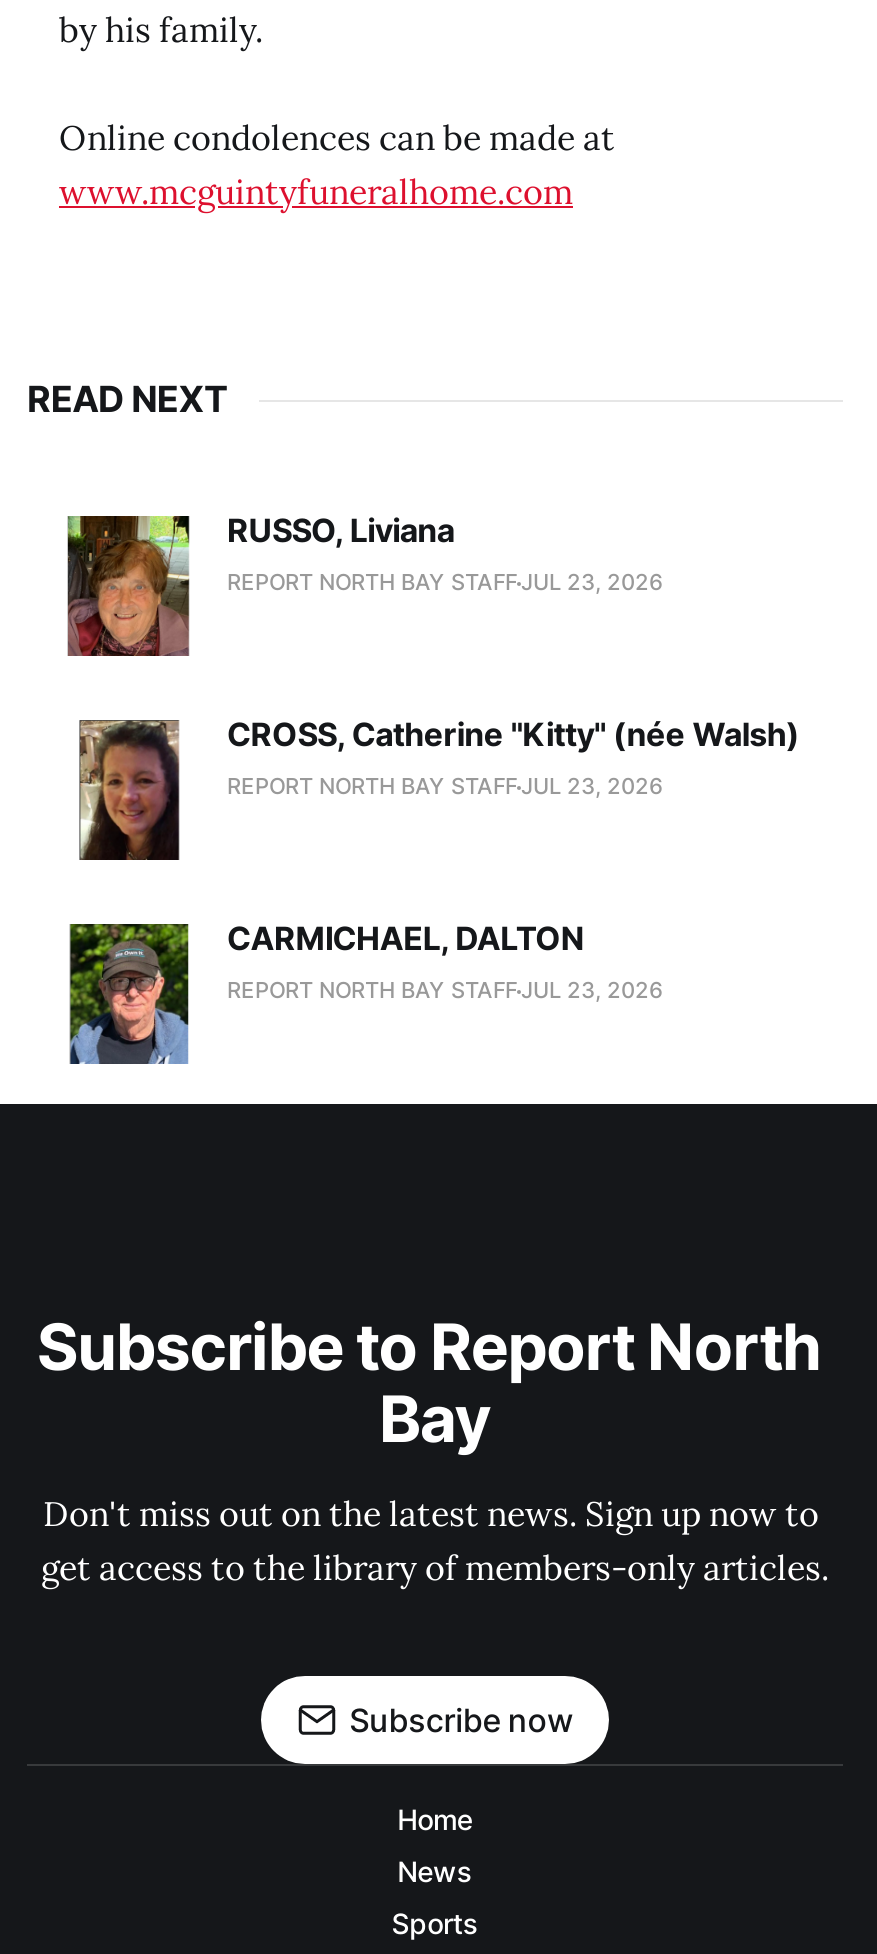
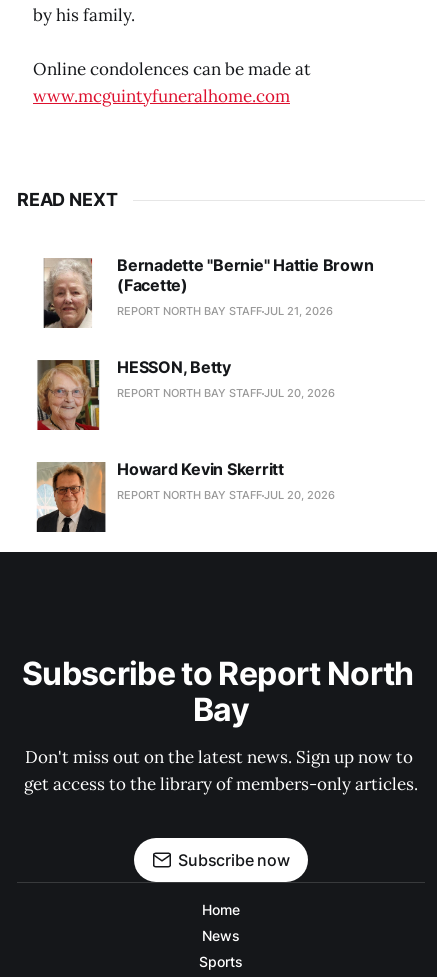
- [image]
- RUSSO, Liviana
- REPORT NORTH BAY STAFF JUL 23, 2026
+ [image]
+ Bernadette "Bernie" Hattie Brown
+ (Facette)
+ REPORT NORTH BAY STAFF JUL 21, 2026

- [image]
- CROSS, Catherine "Kitty" (née Walsh)
- REPORT NORTH BAY STAFF JUL 23, 2026
+ [image]
+ HESSON, Betty
+ REPORT NORTH BAY STAFF JUL 20, 2026

- [image]
- CARMICHAEL, DALTON
- REPORT NORTH BAY STAFF JUL 23, 2026
+ [image]
+ Howard Kevin Skerritt
+ REPORT NORTH BAY STAFF JUL 20, 2026
